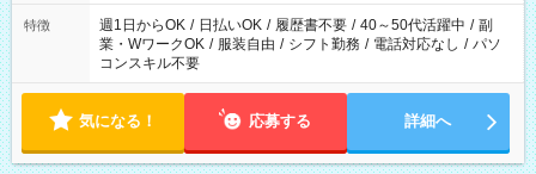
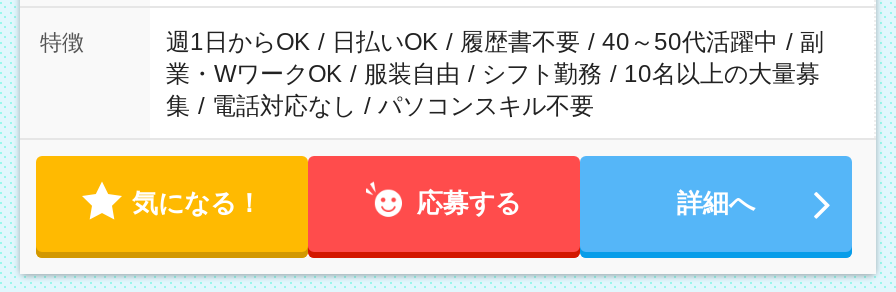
- 業・WワークOK / 服装自由 / シフト勤務 / 電話対応なし / パソ
- コンスキル不要
+ 業・WワークOK / 服装自由 / シフト勤務 / 10名以上の大量募
+ 集 / 電話対応なし / パソコンスキル不要
